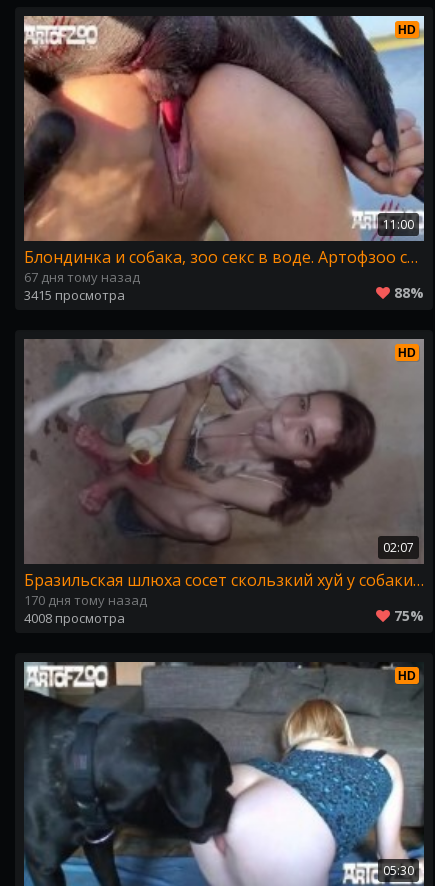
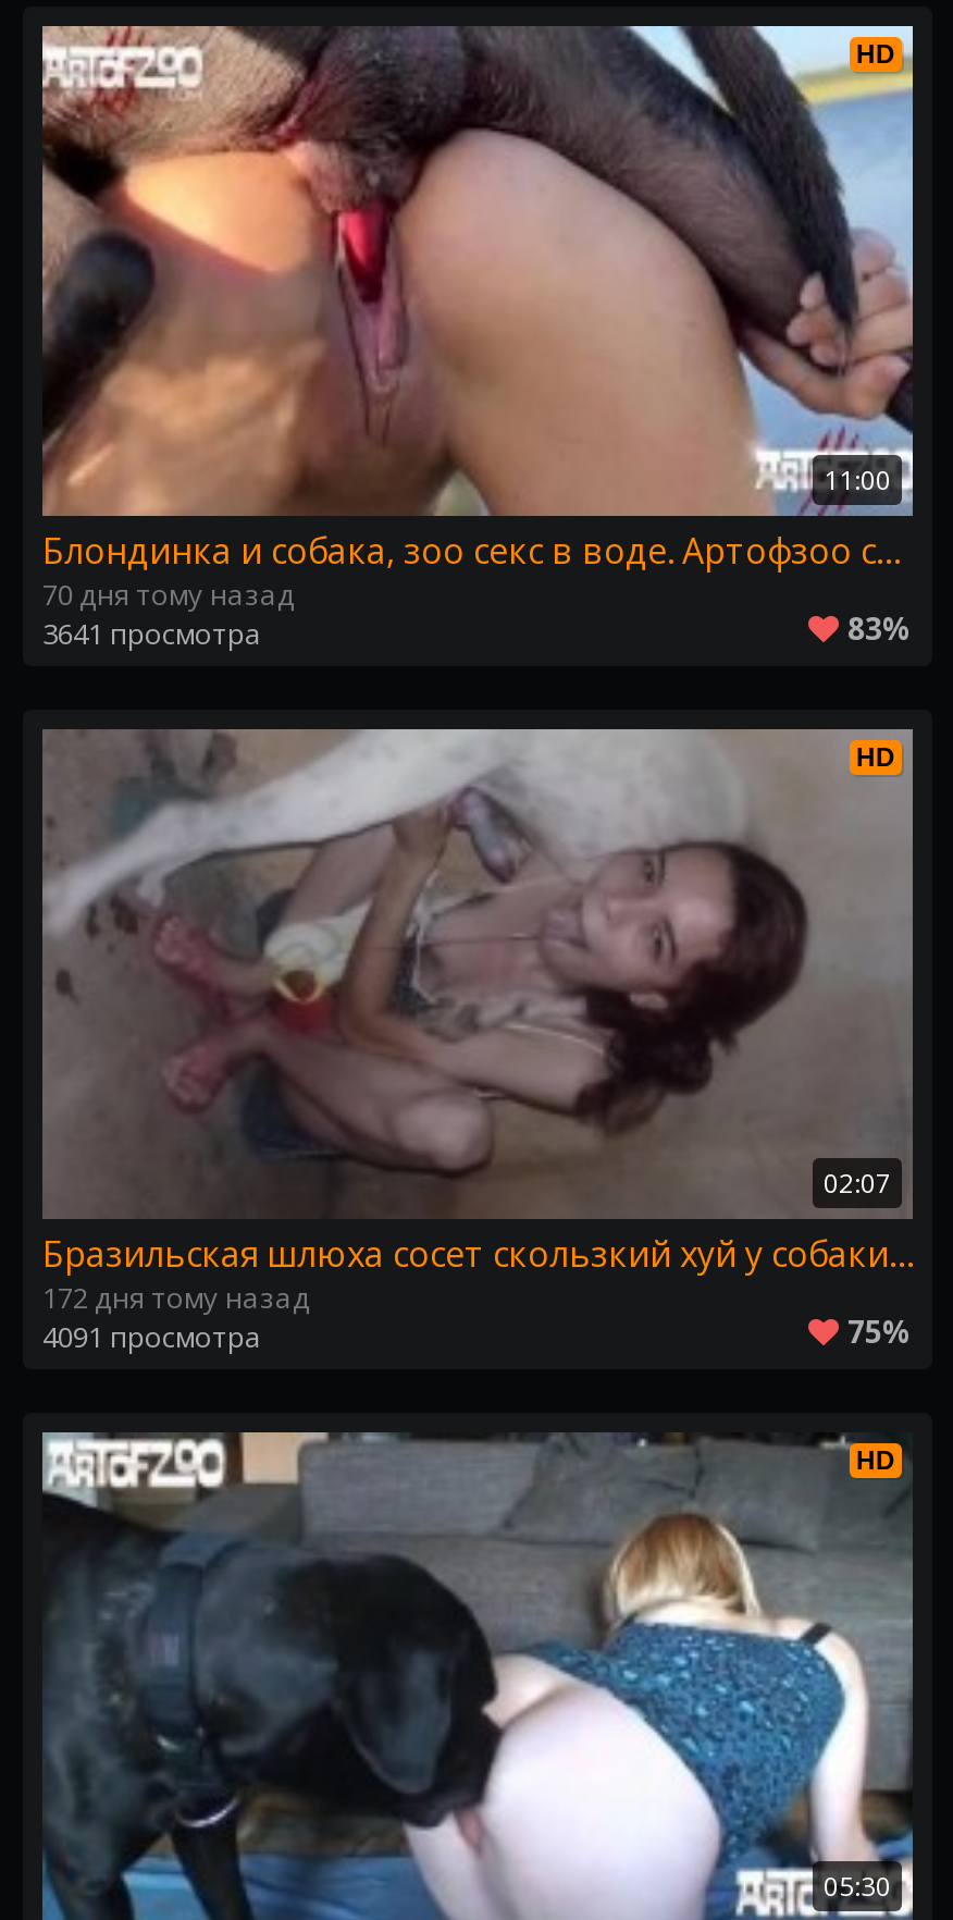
- 67 дня тому назад
+ 70 дня тому назад

- 3415 просмотра
+ 3641 просмотра

- 88%
+ 83%

- 170 дня тому назад
+ 172 дня тому назад

- 4008 просмотра
+ 4091 просмотра
